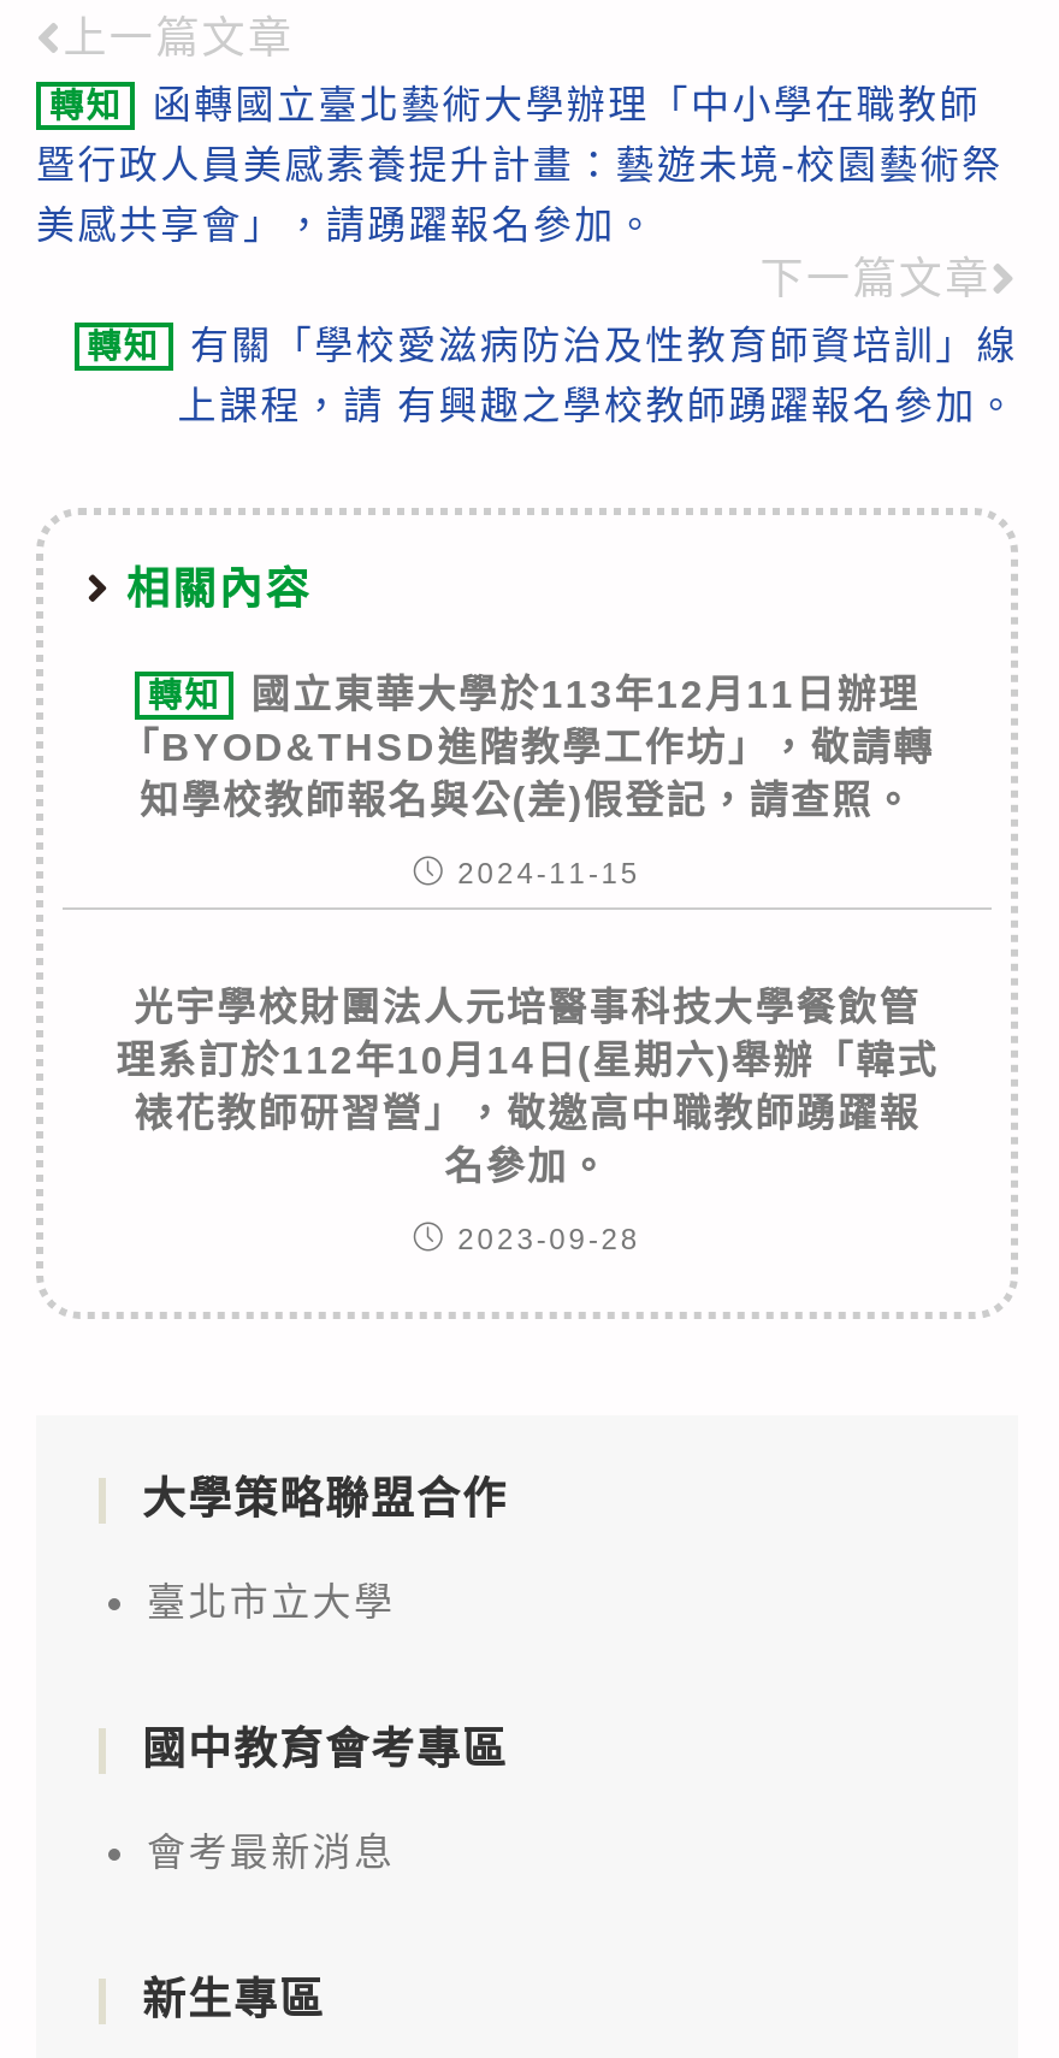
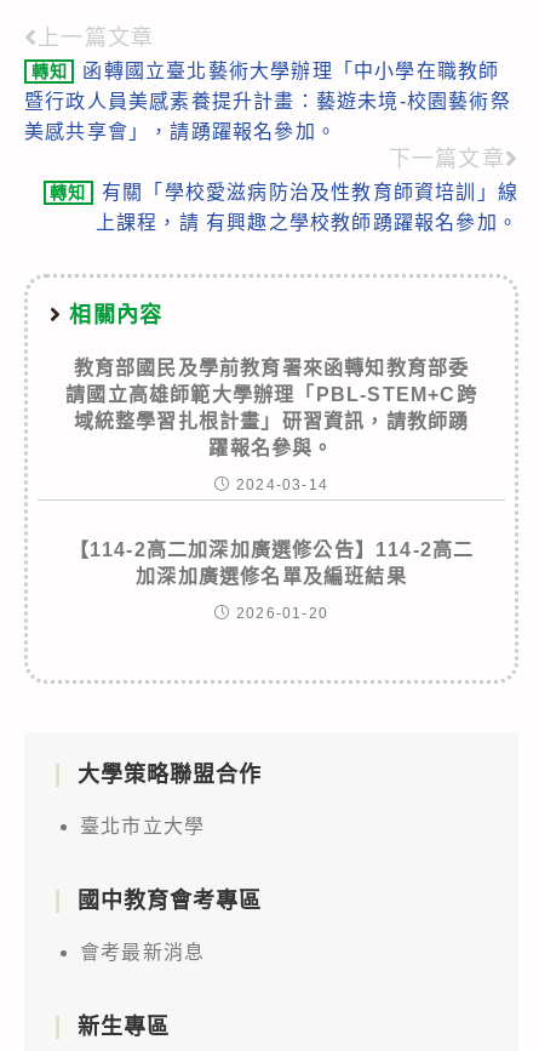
- 轉知
- 國立東華大學於113年12月11日辦理
- 「BYOD&THSD進階教學工作坊」，敬請轉
- 知學校教師報名與公(差)假登記，請查照。
+ 教育部國民及學前教育署來函轉知教育部委
+ 請國立高雄師範大學辦理「PBL-STEM+C跨
+ 域統整學習扎根計畫」研習資訊，請教師踴
+ 躍報名參與。

- 2024-11-15
+ 2024-03-14

- 光宇學校財團法人元培醫事科技大學餐飲管
- 理系訂於112年10月14日(星期六)舉辦「韓式
- 裱花教師研習營」，敬邀高中職教師踴躍報
- 名參加。
+ 【114-2高二加深加廣選修公告】114-2高二
+ 加深加廣選修名單及編班結果

- 2023-09-28
+ 2026-01-20
